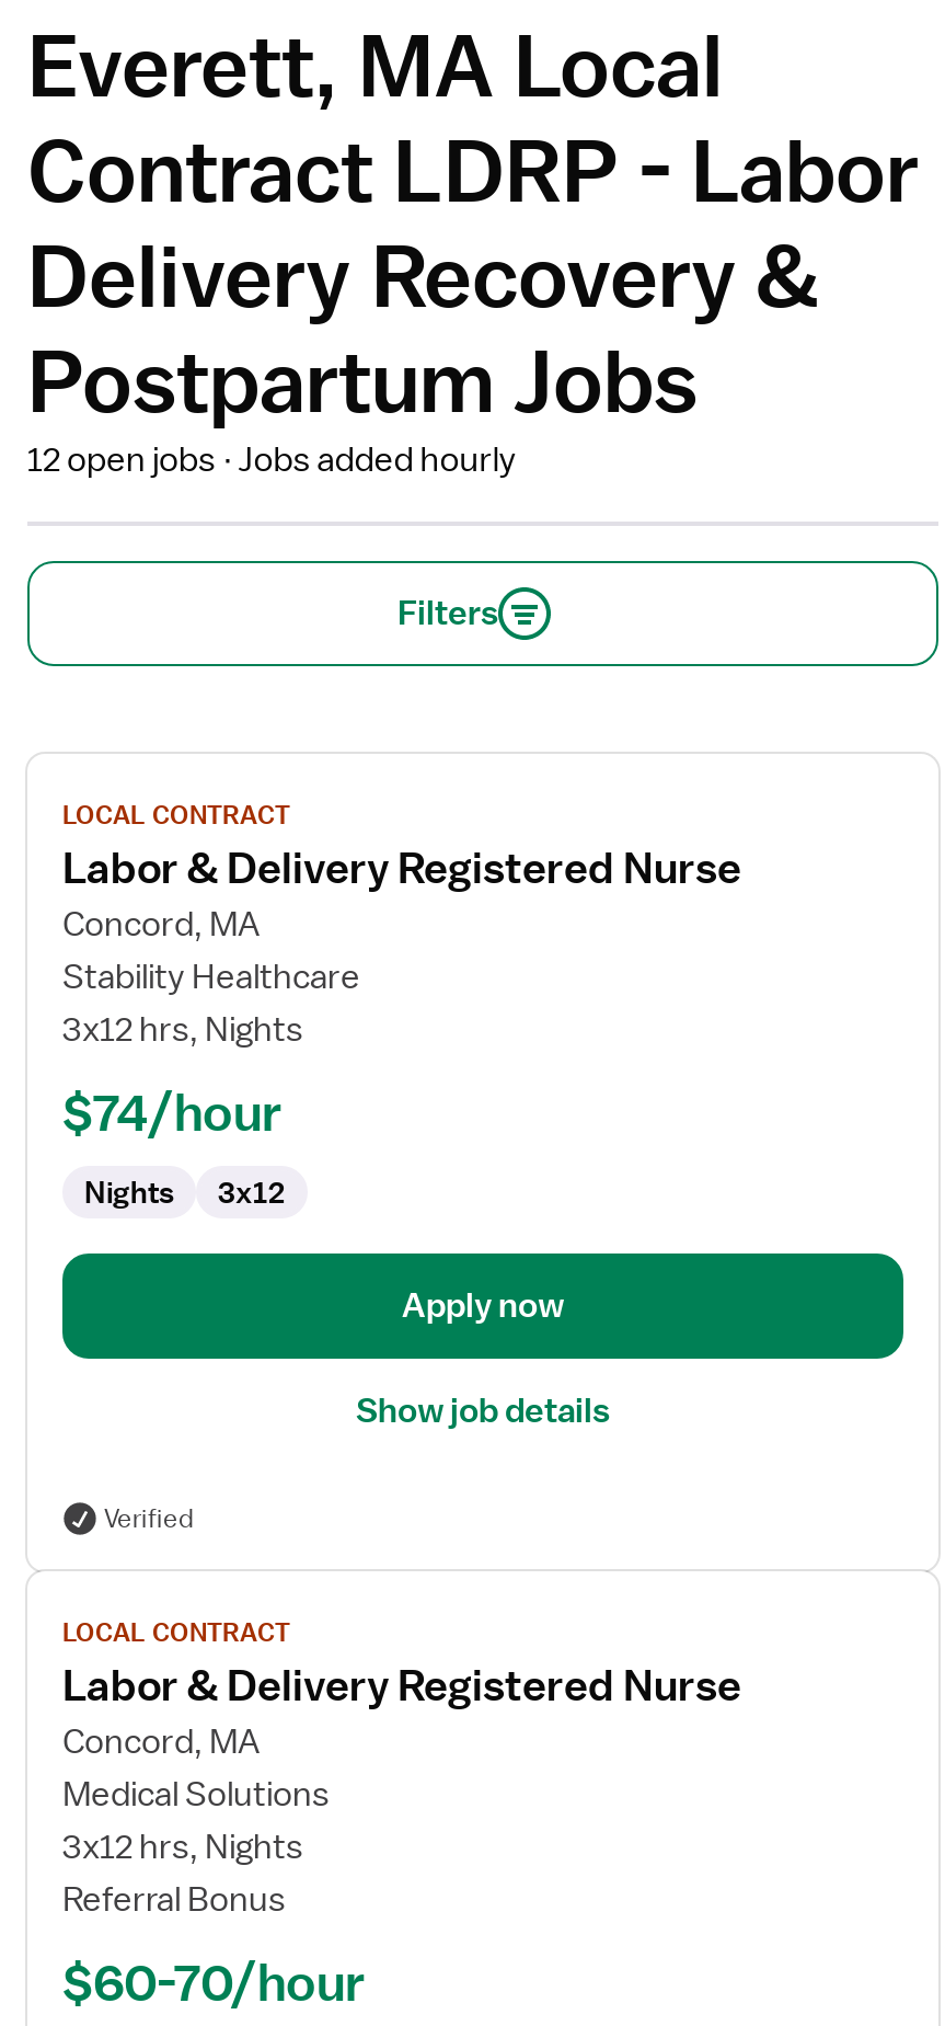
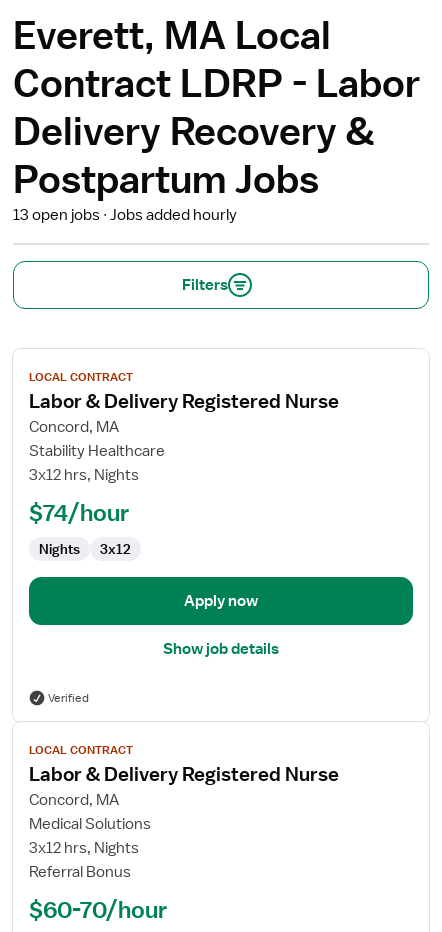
- 12 open jobs Jobs added hourly
+ 13 open jobs Jobs added hourly
